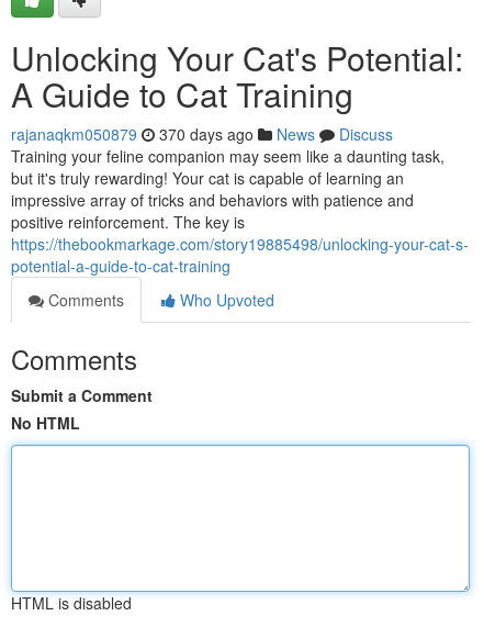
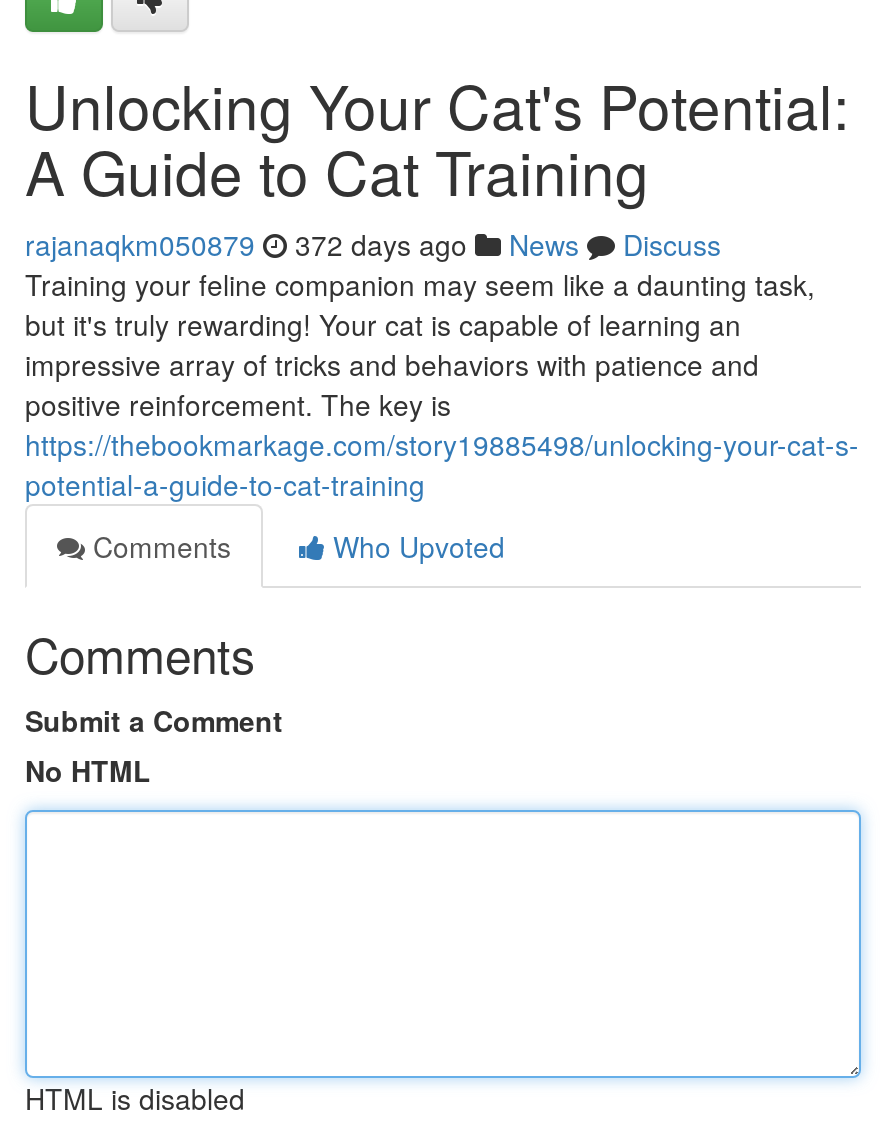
- rajanaqkm050879 370 days ago News Discuss
+ rajanaqkm050879 372 days ago News Discuss
